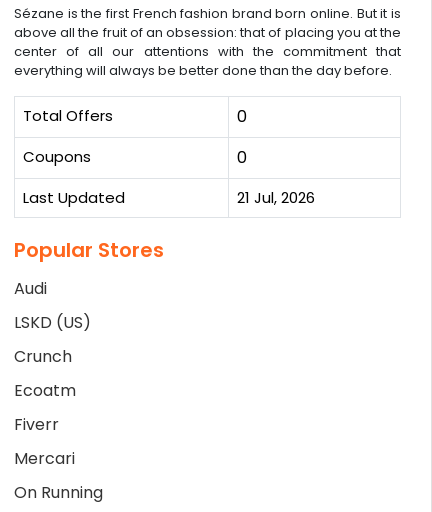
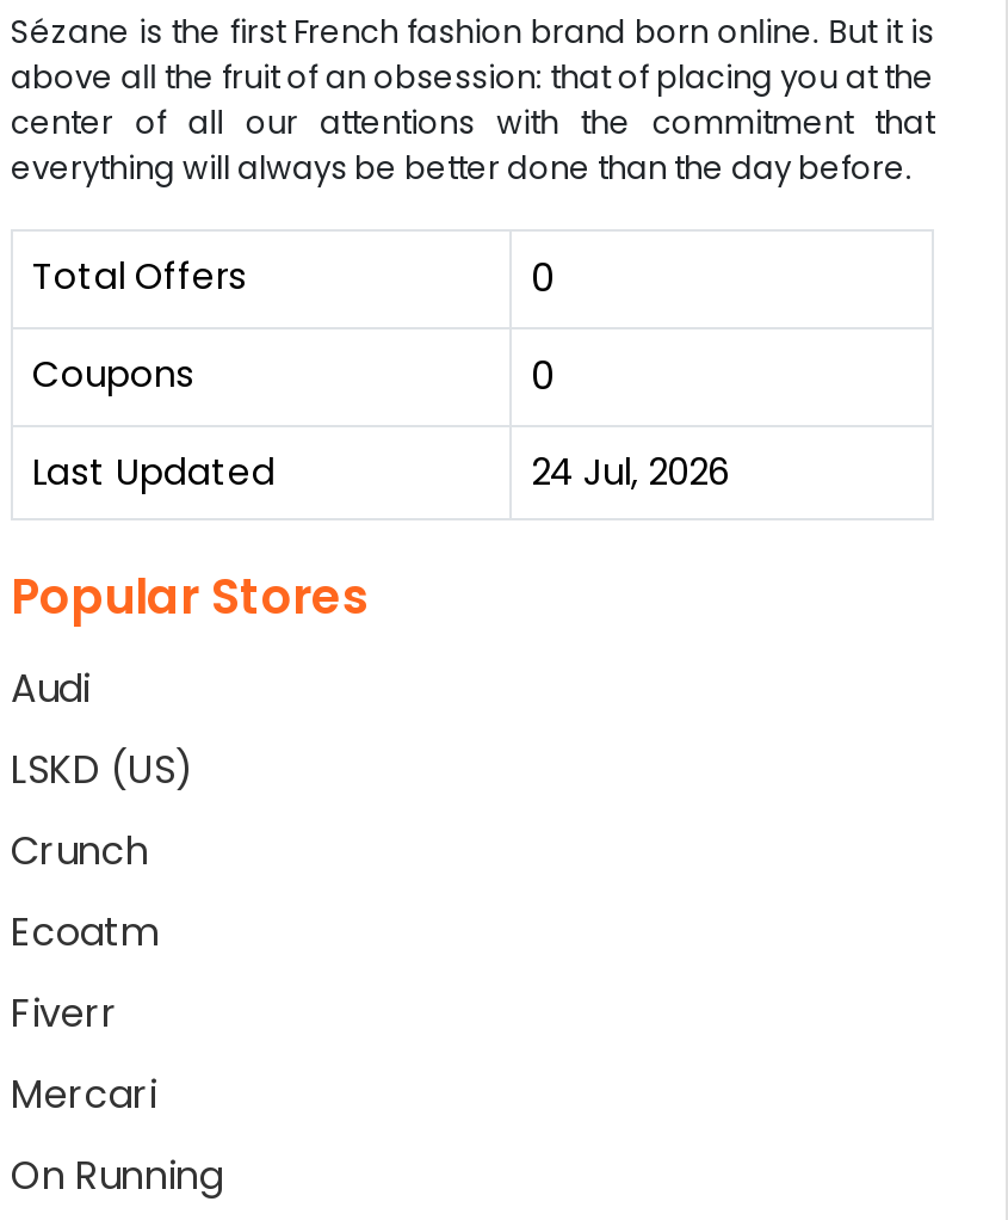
- 21 Jul, 2026
+ 24 Jul, 2026
